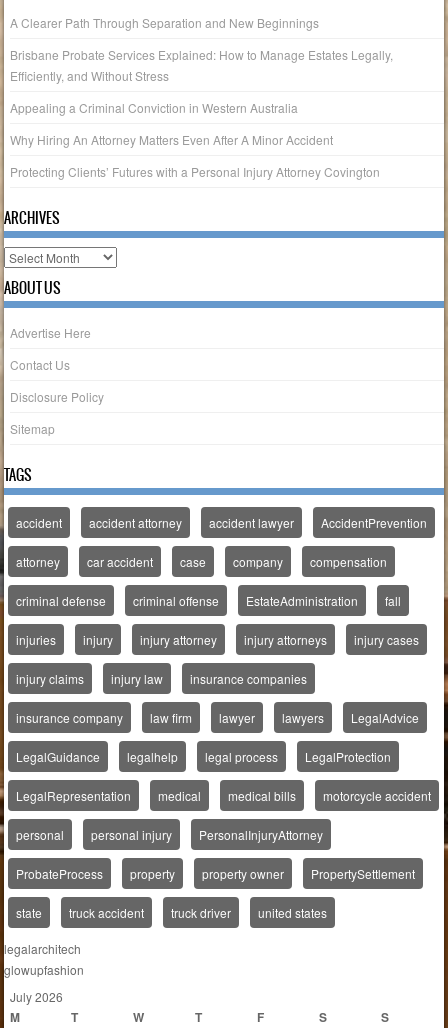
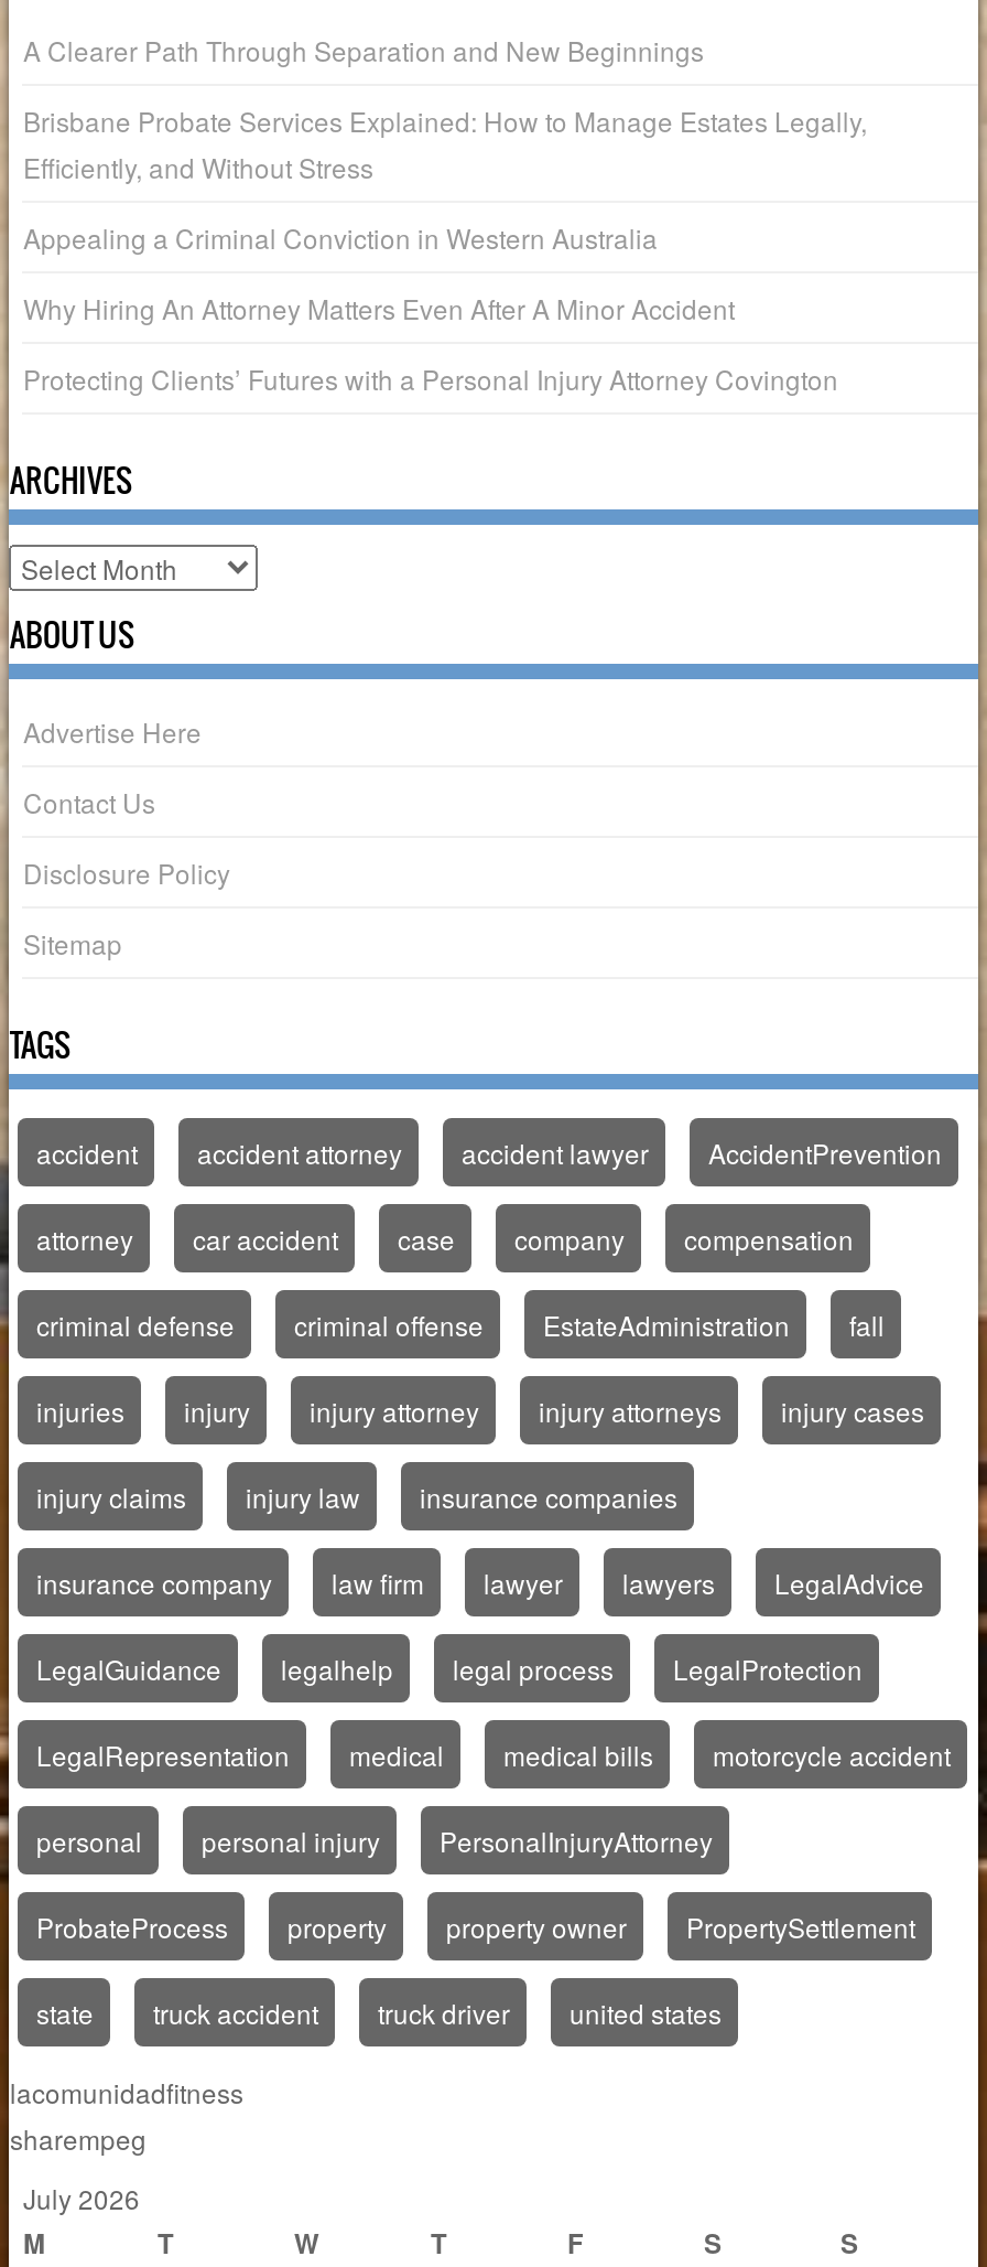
- legalarchitech
- glowupfashion
+ lacomunidadfitness
+ sharempeg
